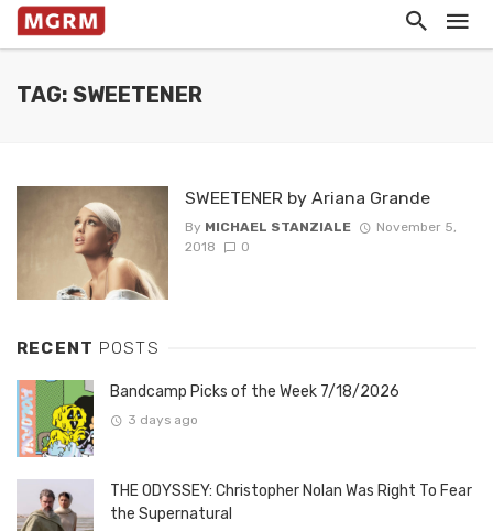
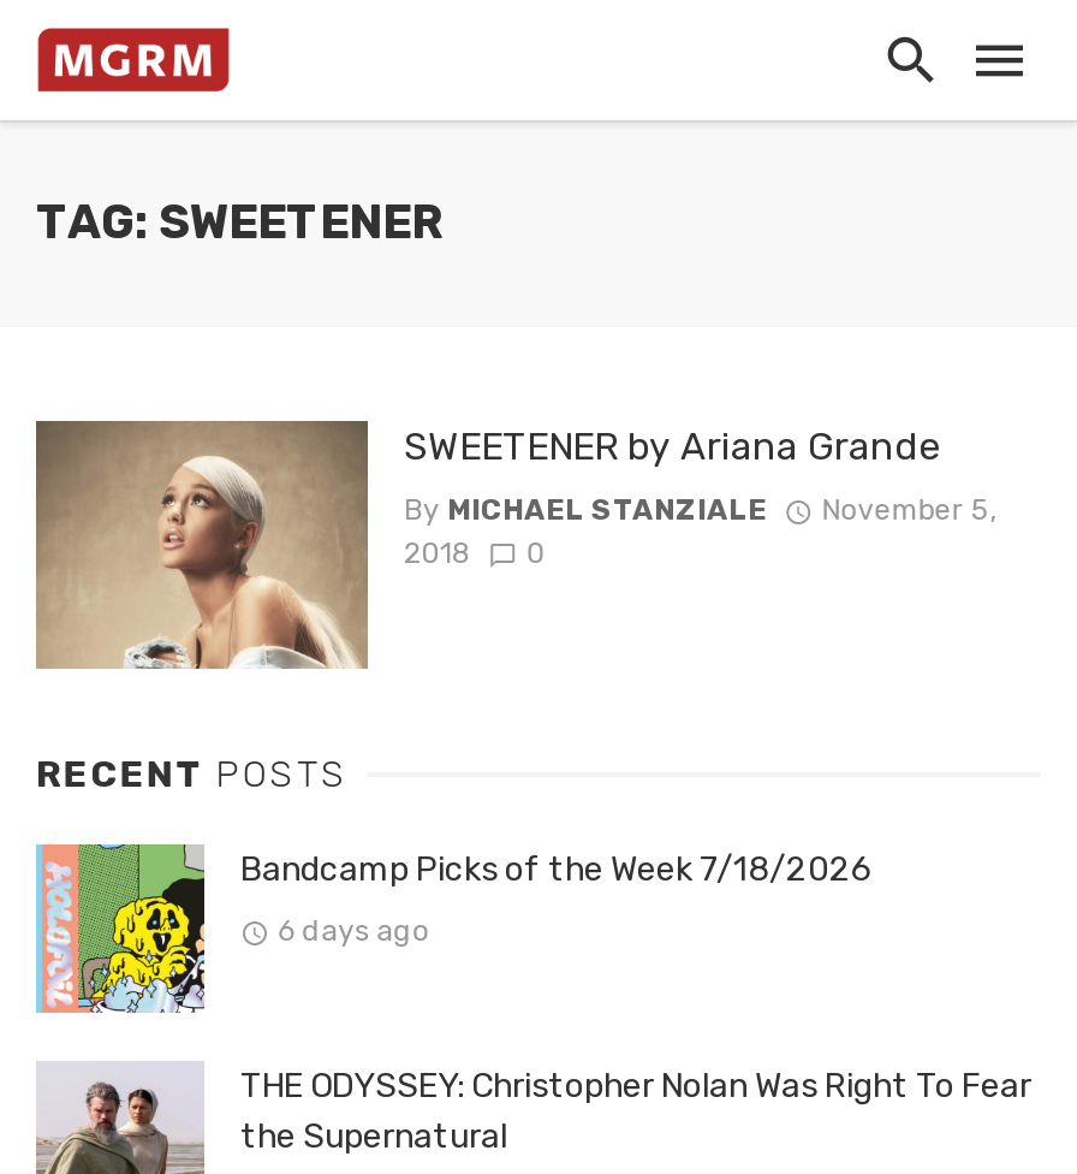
- 3 days ago
+ 6 days ago
